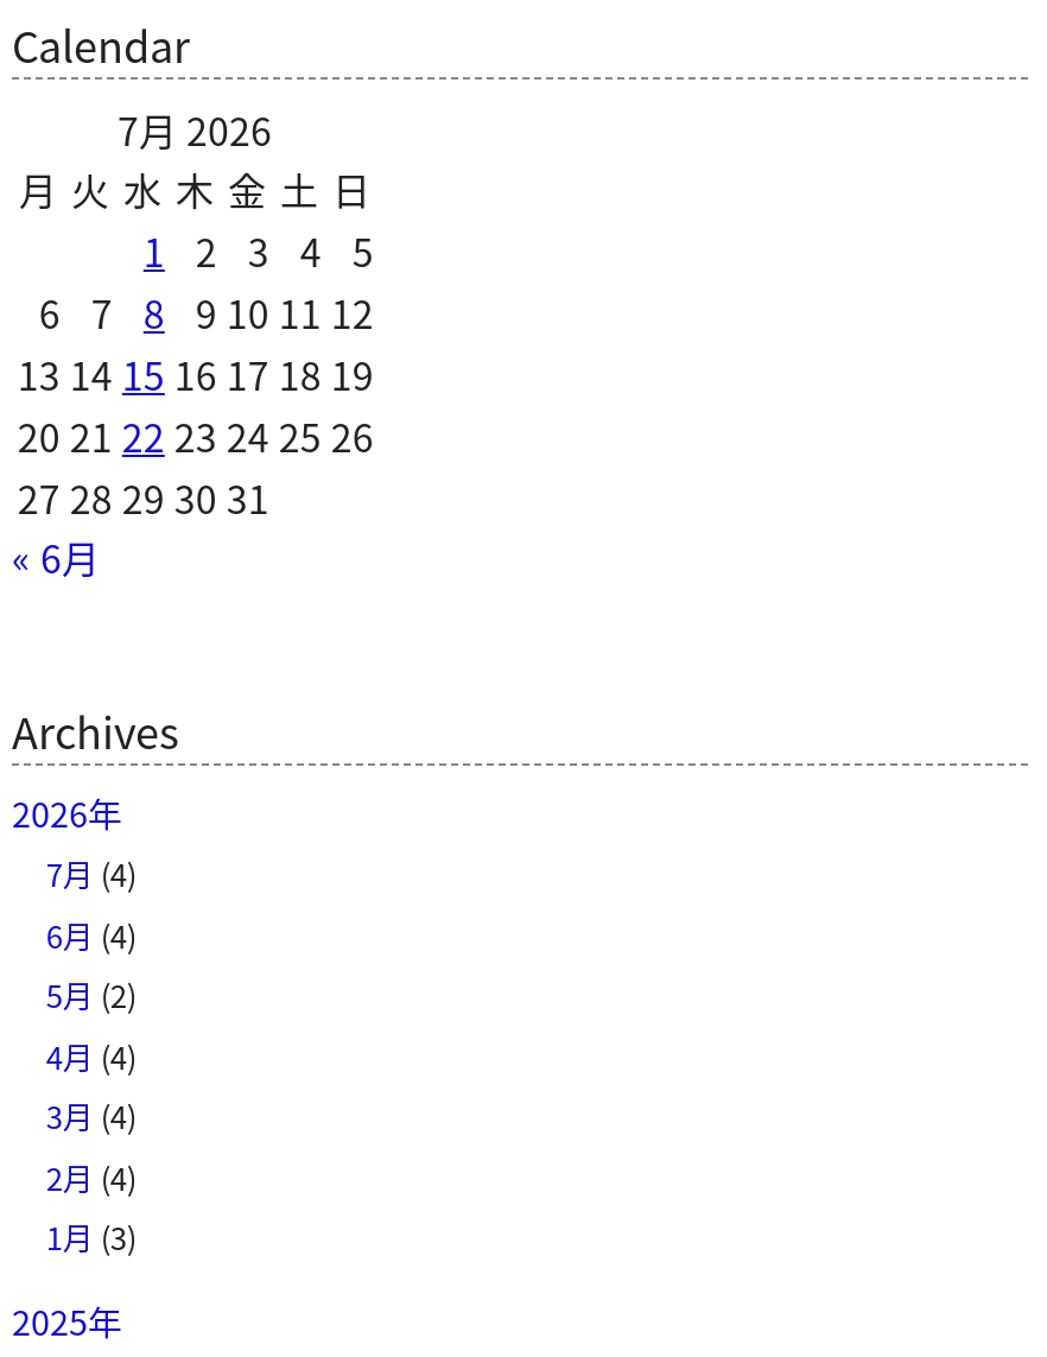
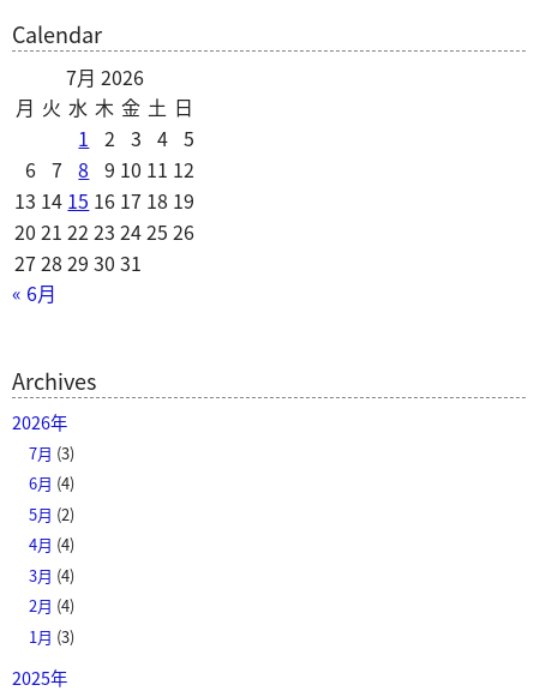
- 7月(4)
+ 7月(3)
